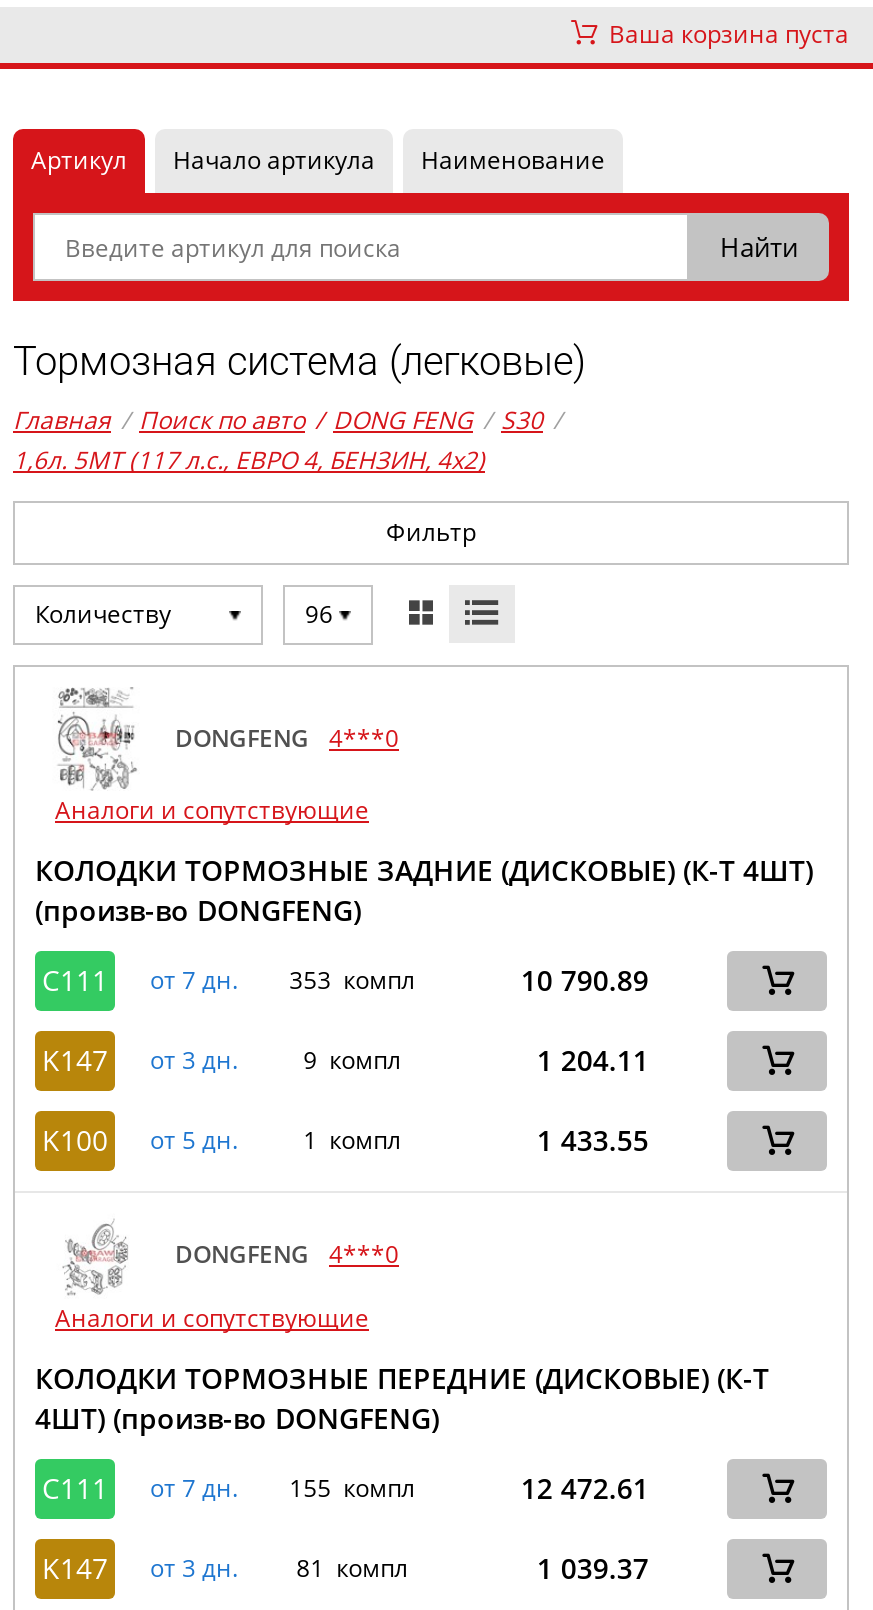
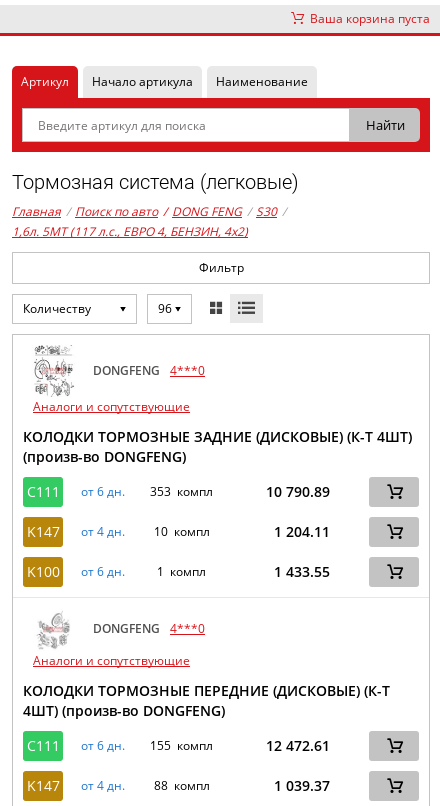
- C111 от 7 дн. 353 компл
+ C111 от 6 дн. 353 компл

- от 3 дн.
+ от 4 дн.

- 9 компл
+ 10 компл

- K100 от 5 дн. 1 компл
+ K100 от 6 дн. 1 компл

- C111 от 7 дн. 155 компл
+ C111 от 6 дн. 155 компл

- от 3 дн.
+ от 4 дн.

- 81 компл
+ 88 компл
